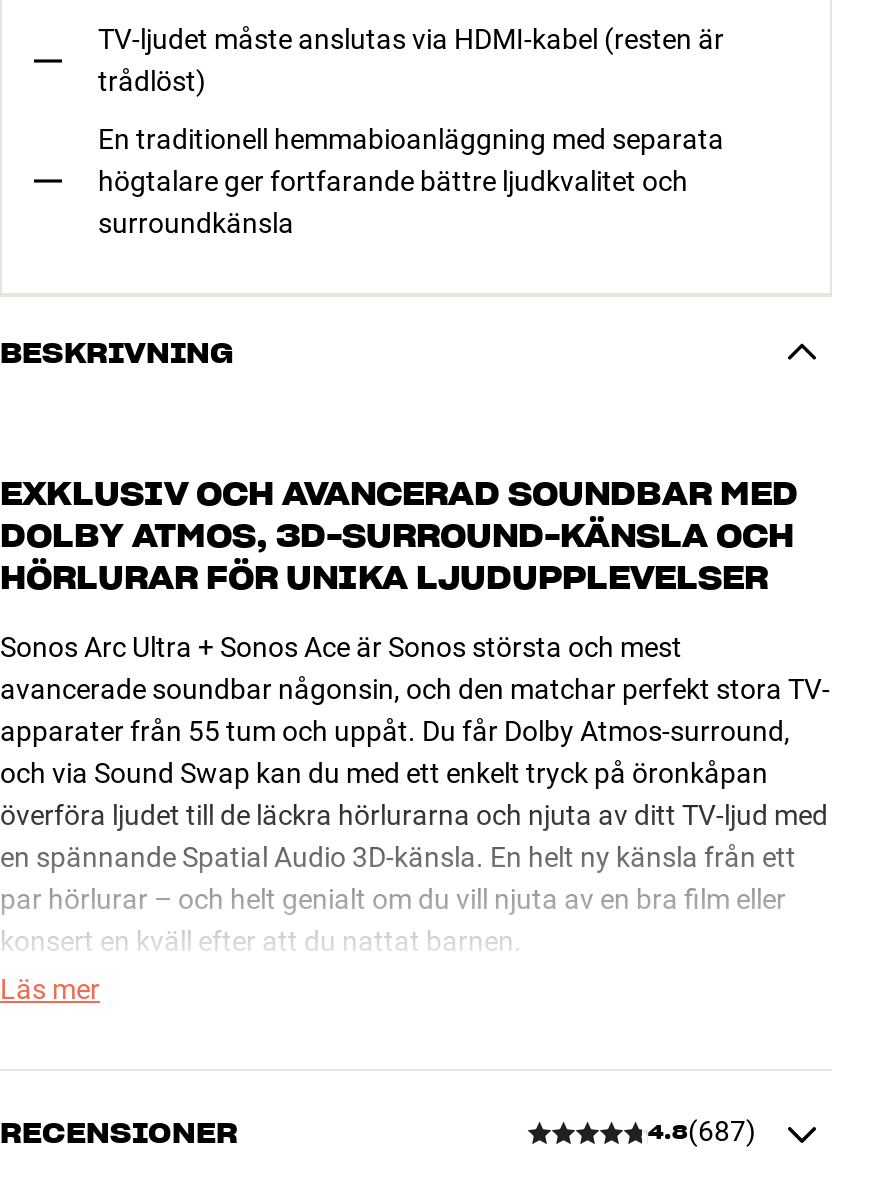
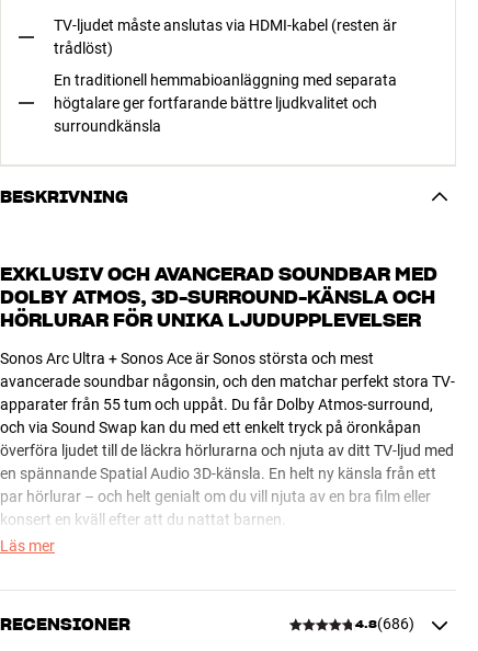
- 4.8(687)
+ 4.8(686)
